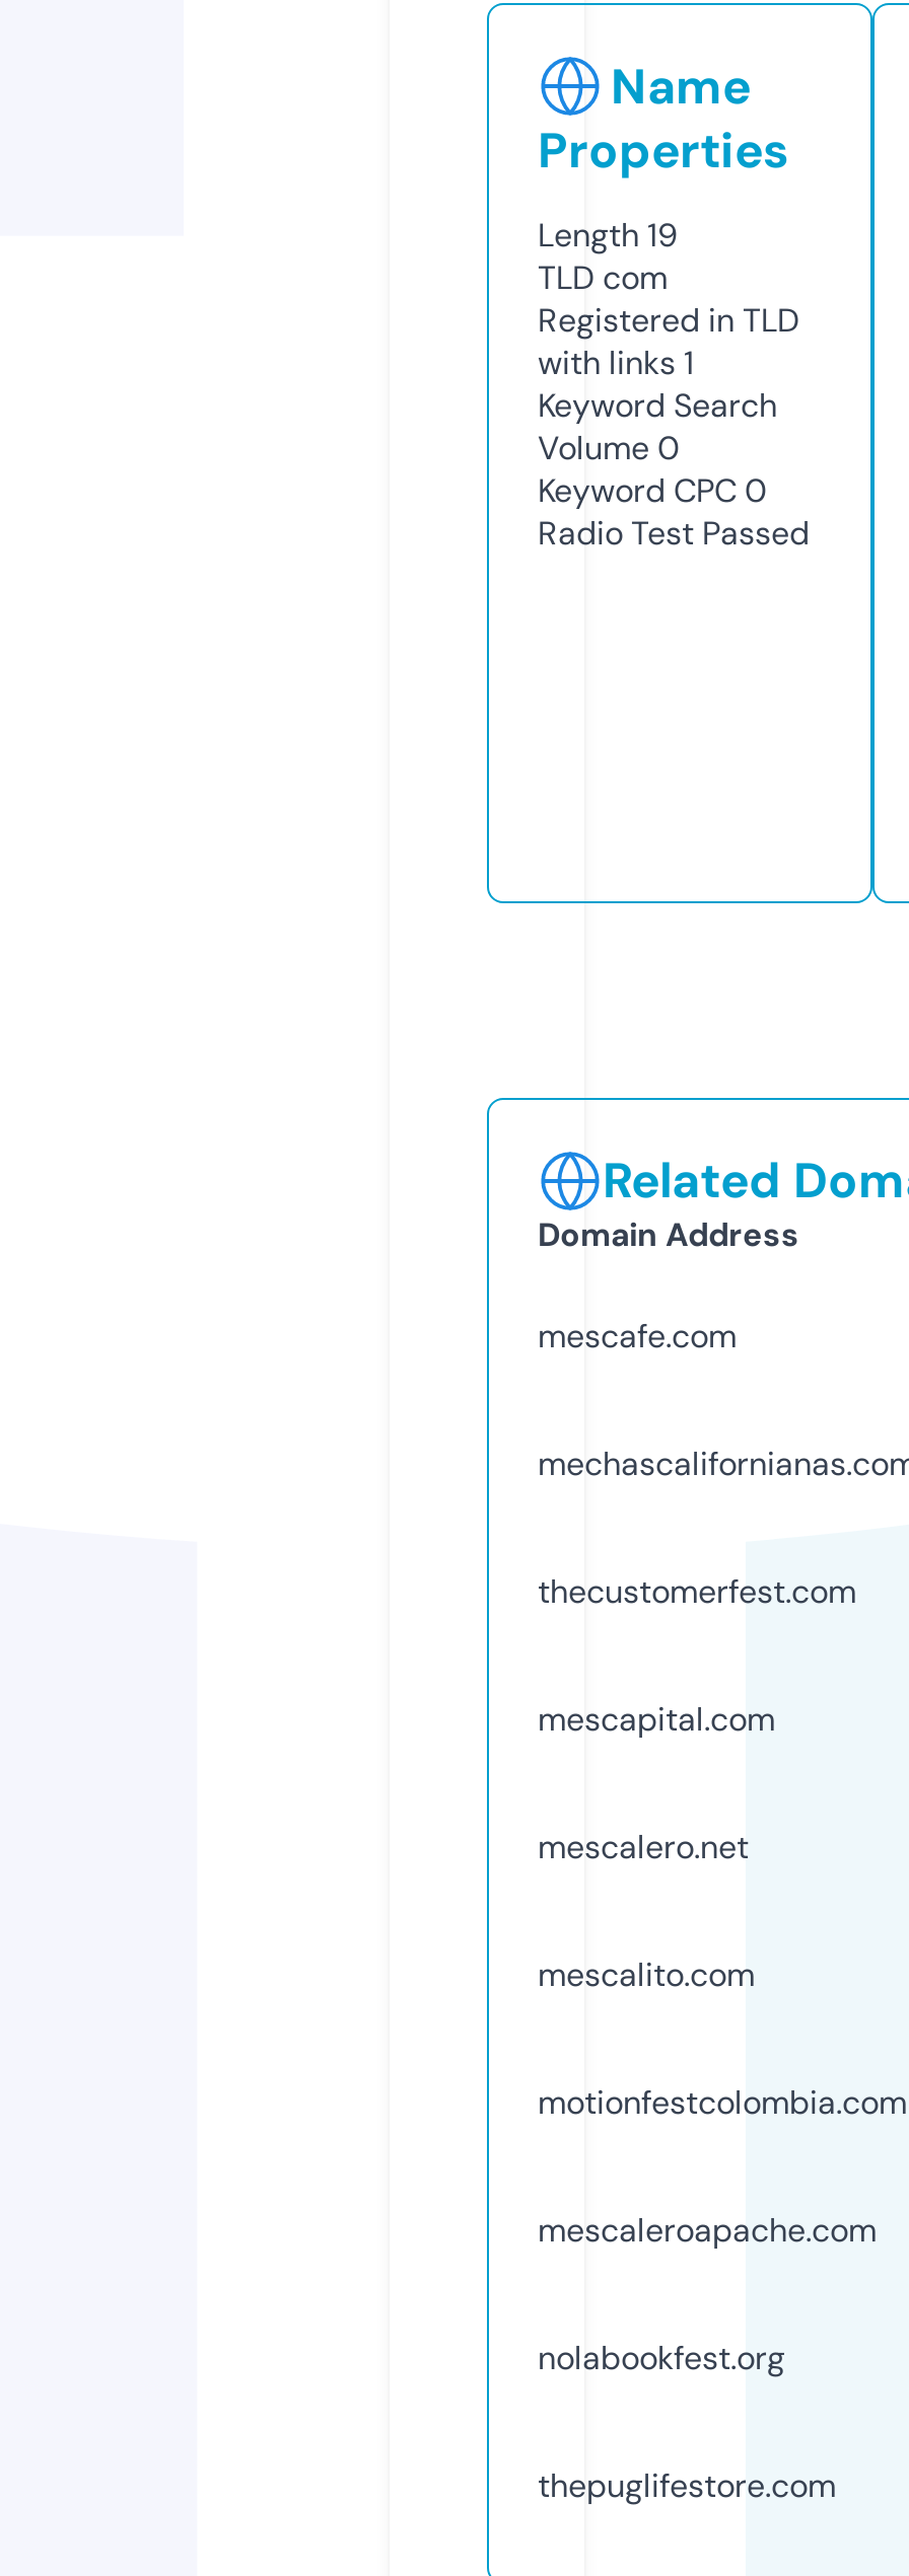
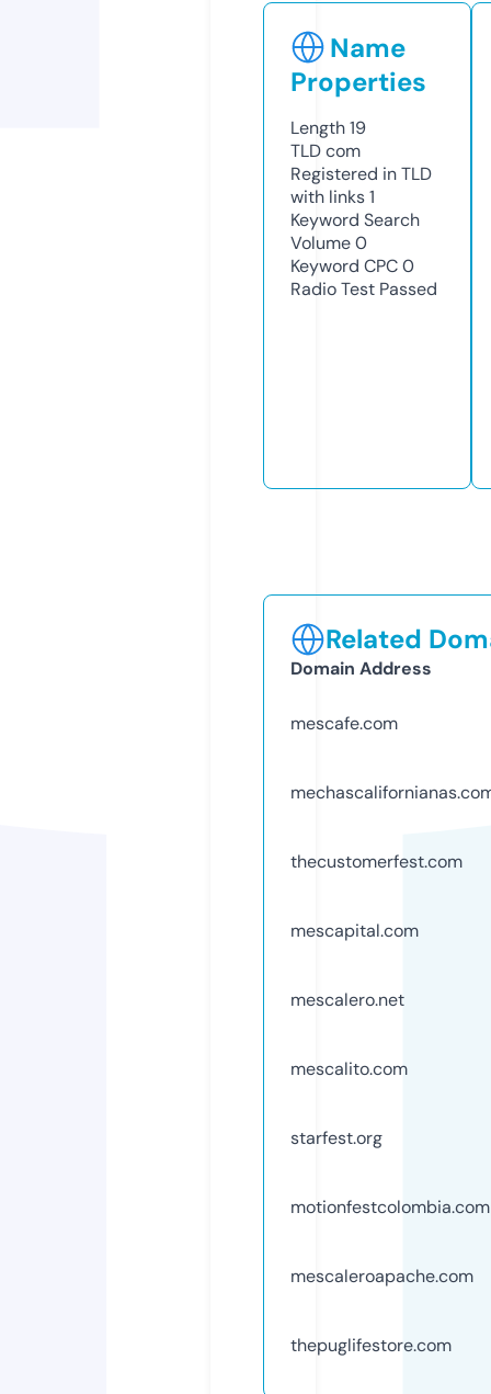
+ starfest.org

moved down: motionfestcolombia.com | mescaleroapache.com

- nolabookfest.org
